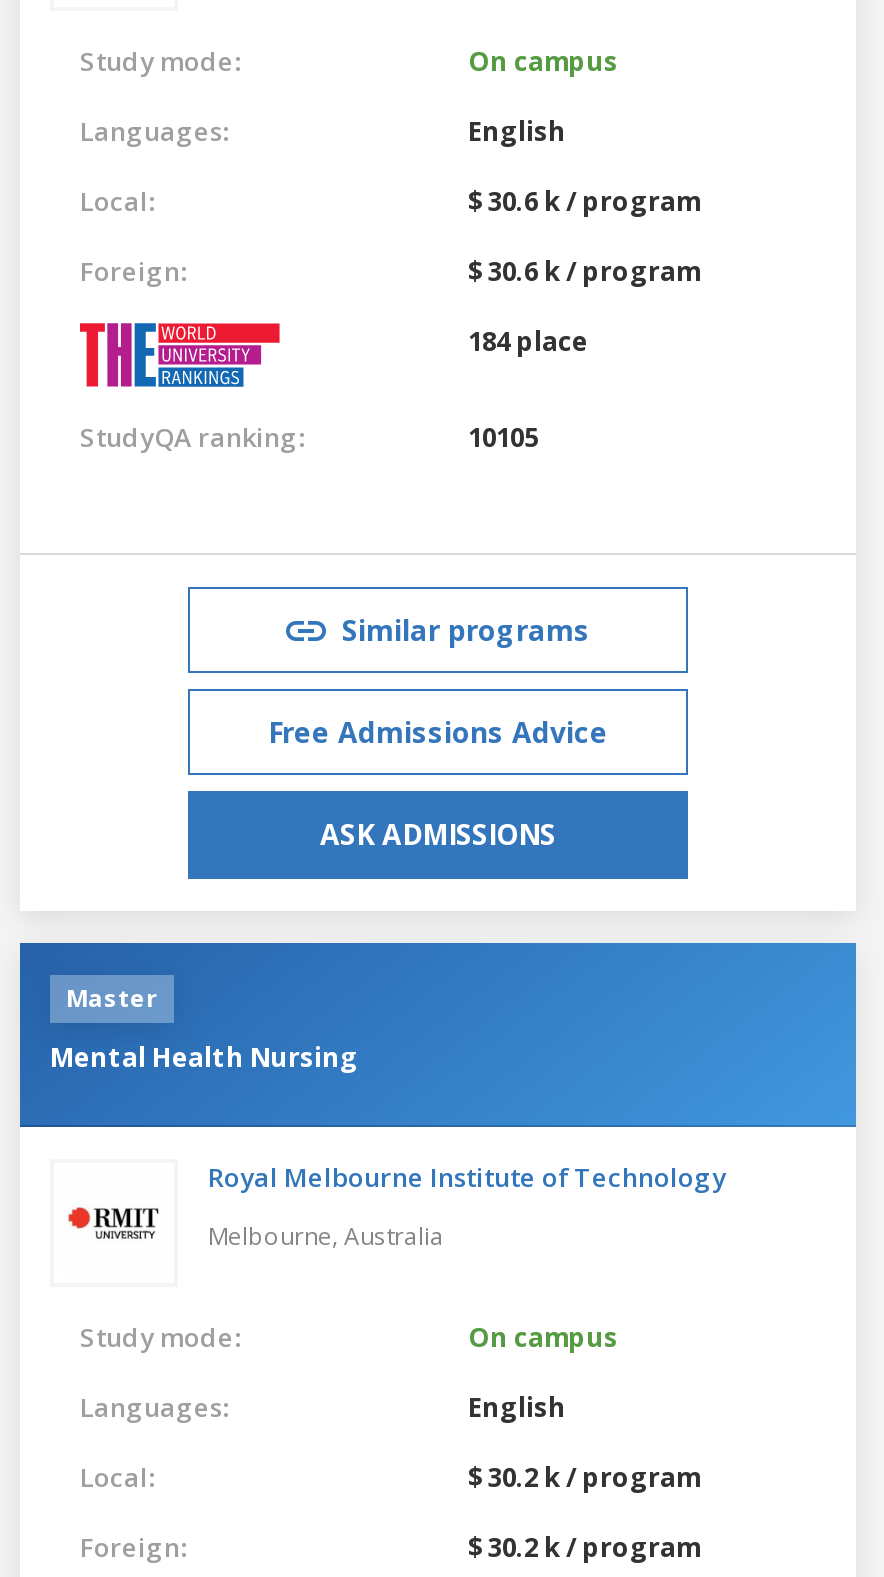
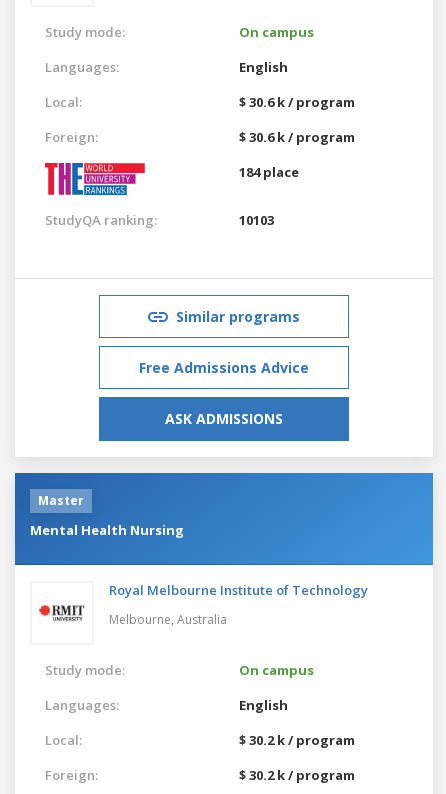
- 10105
+ 10103
